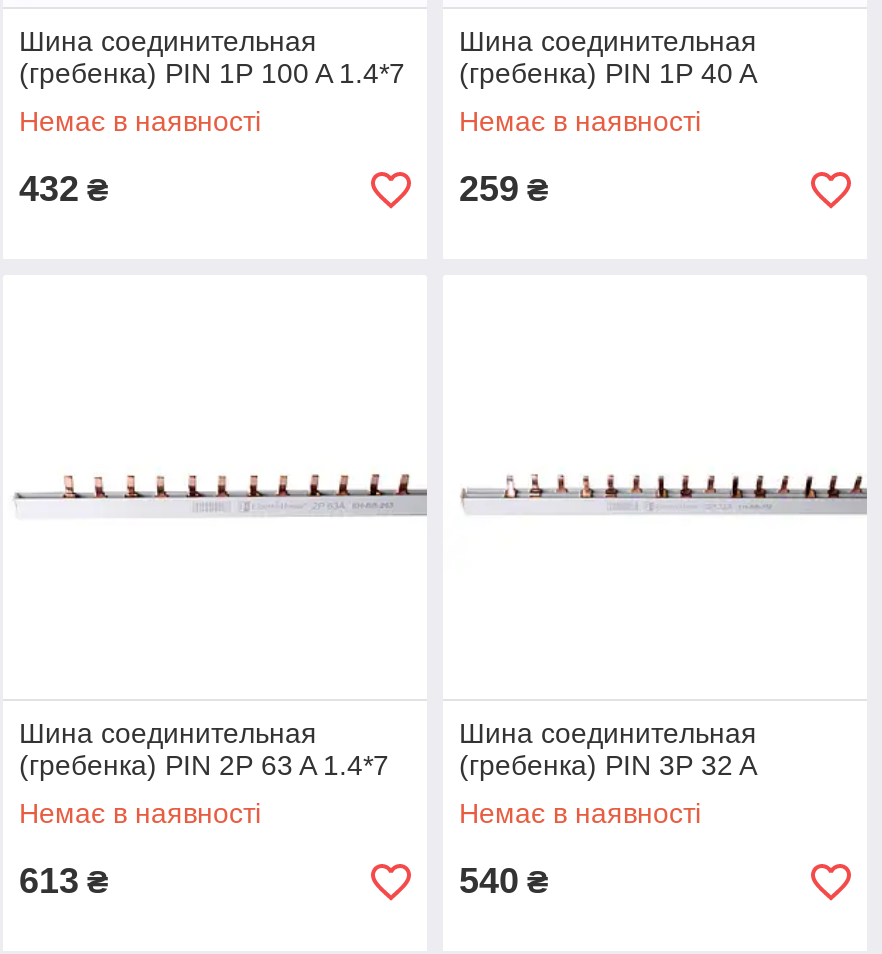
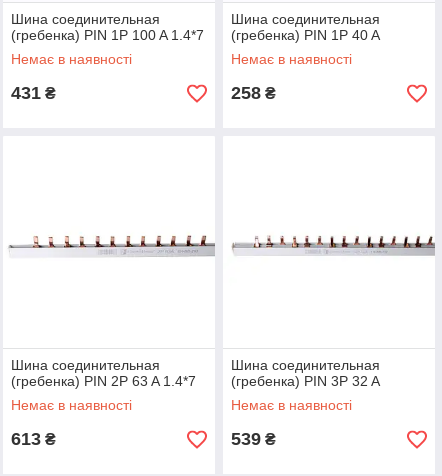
- 432 ₴
+ 431 ₴

- 259 ₴
+ 258 ₴

- 540 ₴
+ 539 ₴
